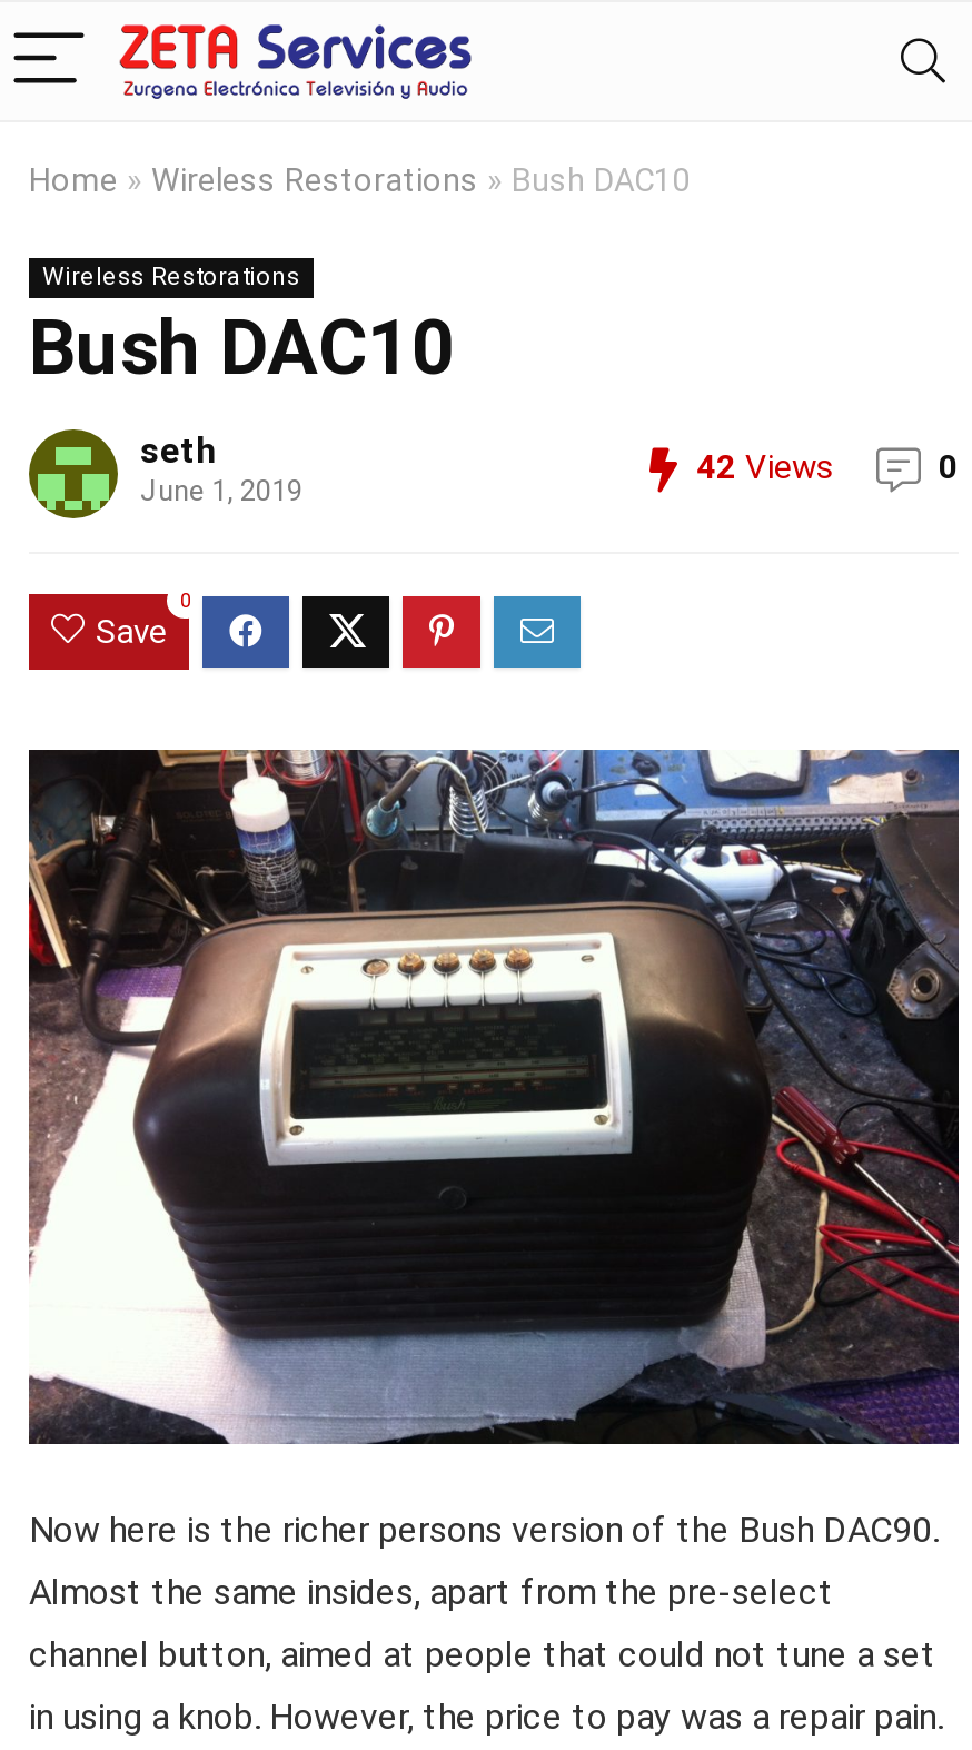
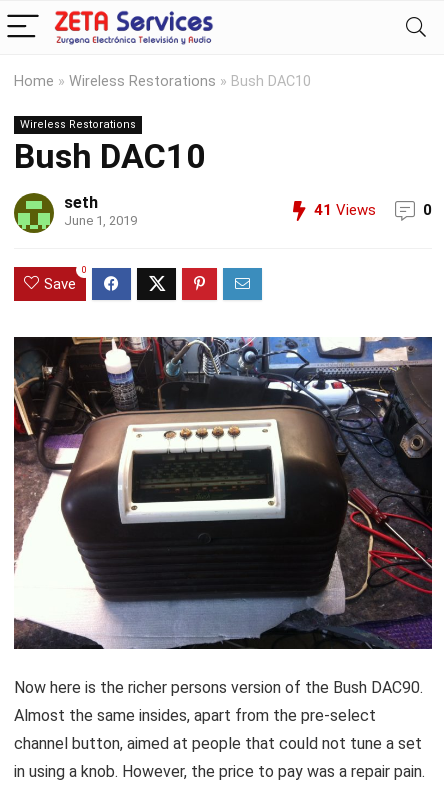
- 42 Views
+ 41 Views
